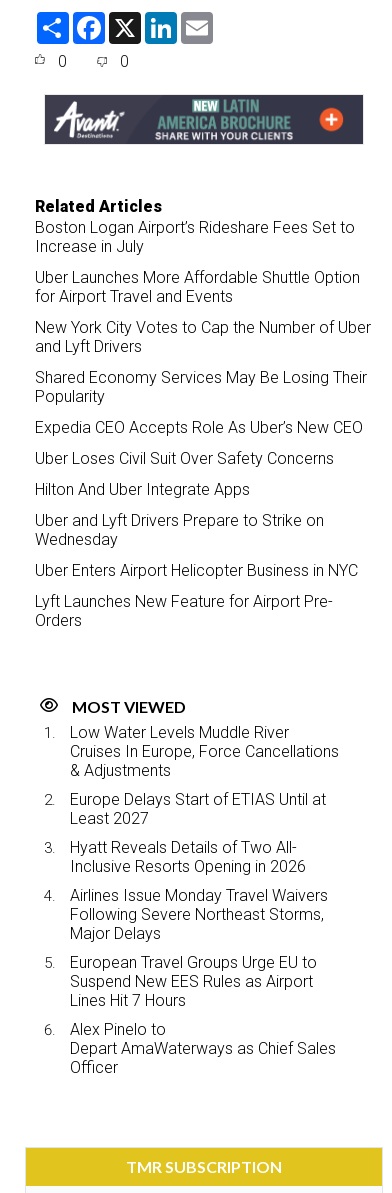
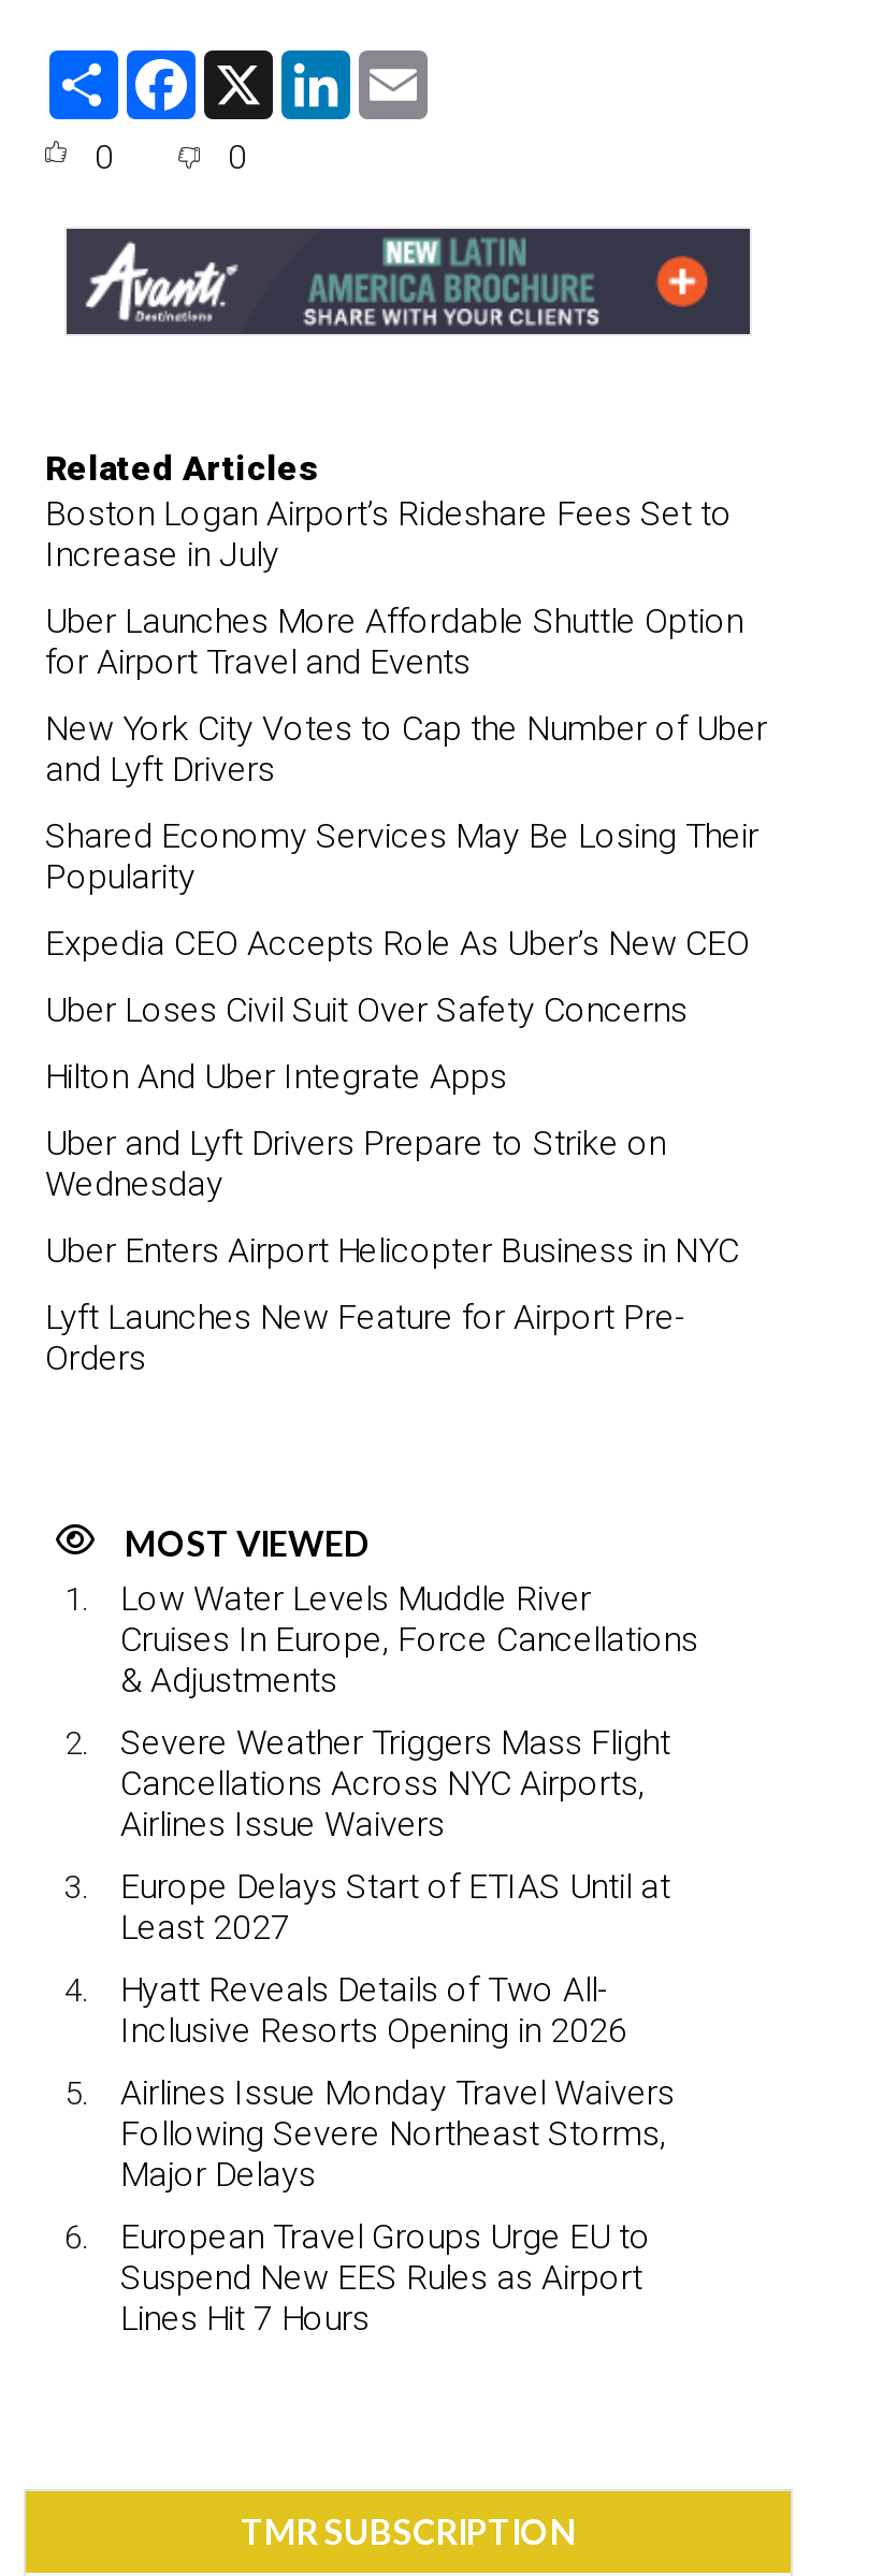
+ Severe Weather Triggers Mass Flight
+ Cancellations Across NYC Airports,
+ Airlines Issue Waivers

moved down: Europe Delays Start of ETIAS Until at | Least 2027 | Hyatt Reveals Details of Two All- | ... | Suspend New EES Rules as Airport | Lines Hit 7 Hours

- Alex Pinelo to
- Depart AmaWaterways as Chief Sales
- Officer
